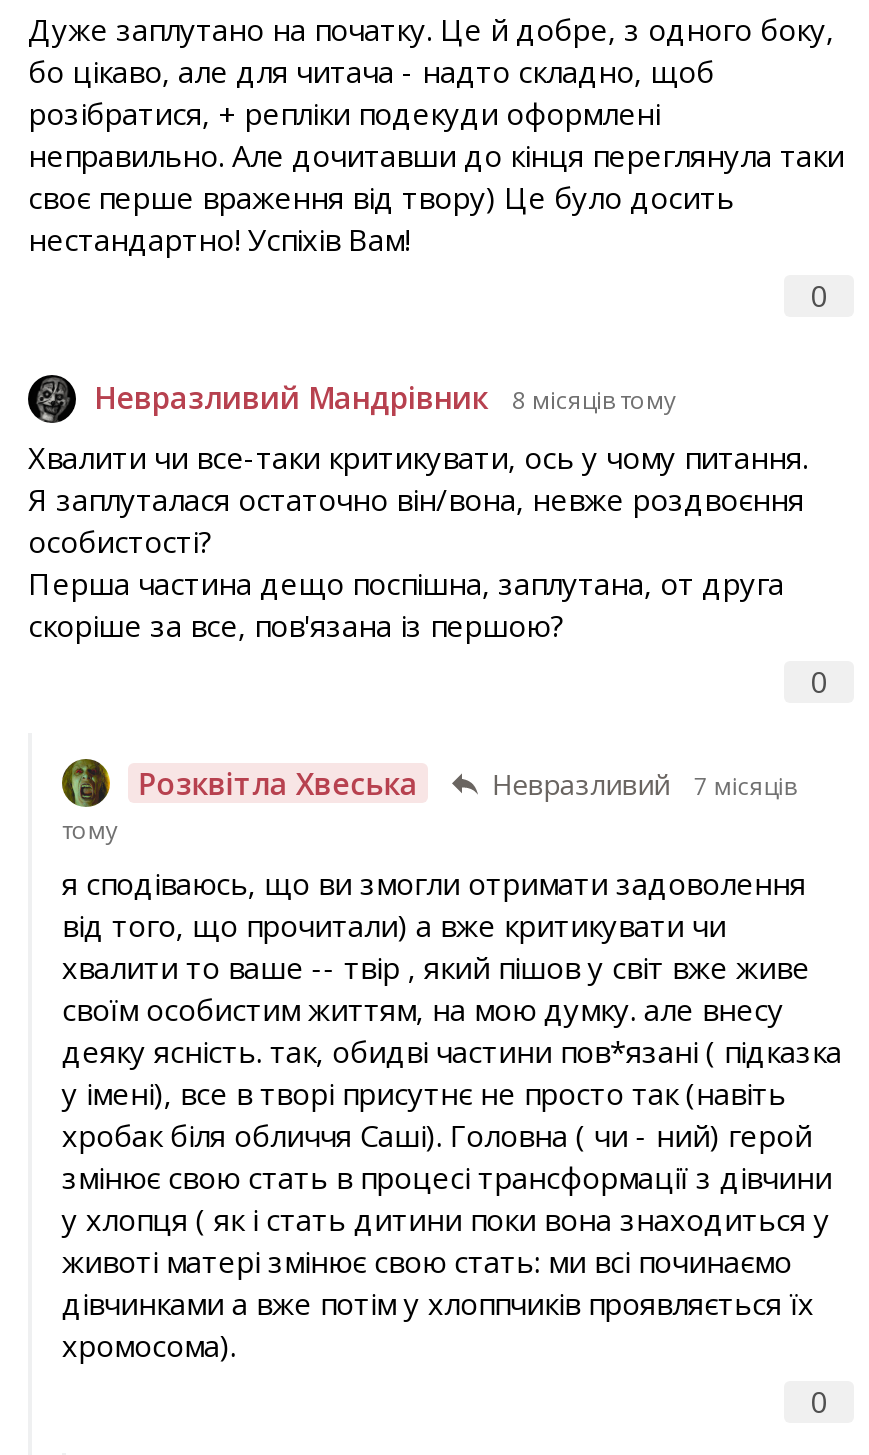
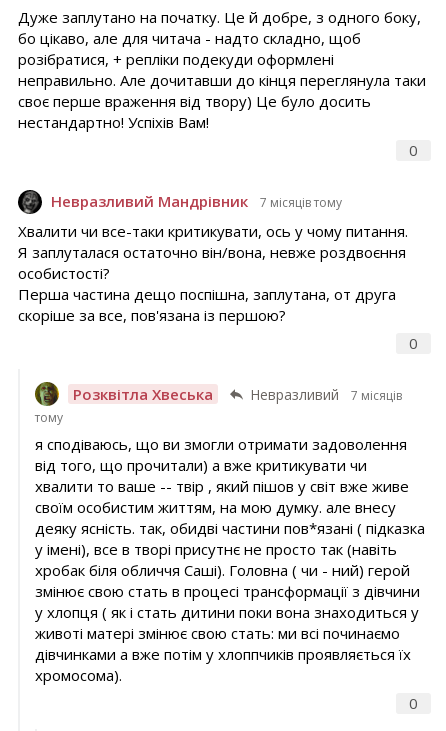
- Невразливий Мандрівник 8 місяців тому
+ Невразливий Мандрівник 7 місяців тому
